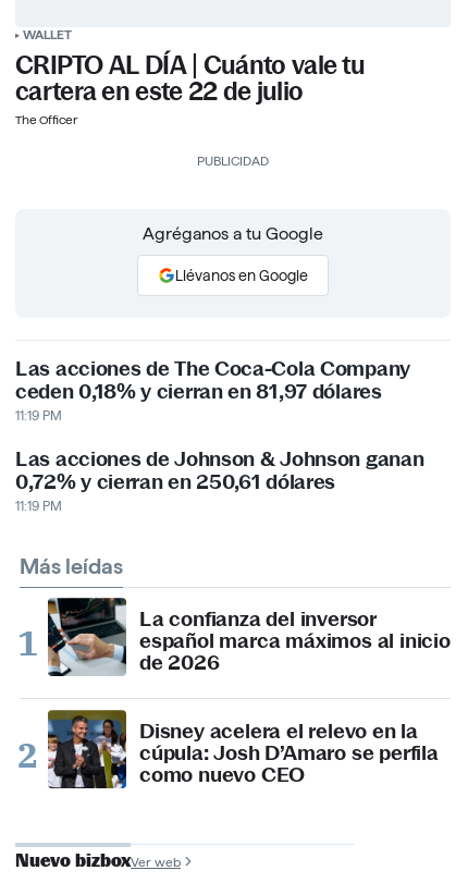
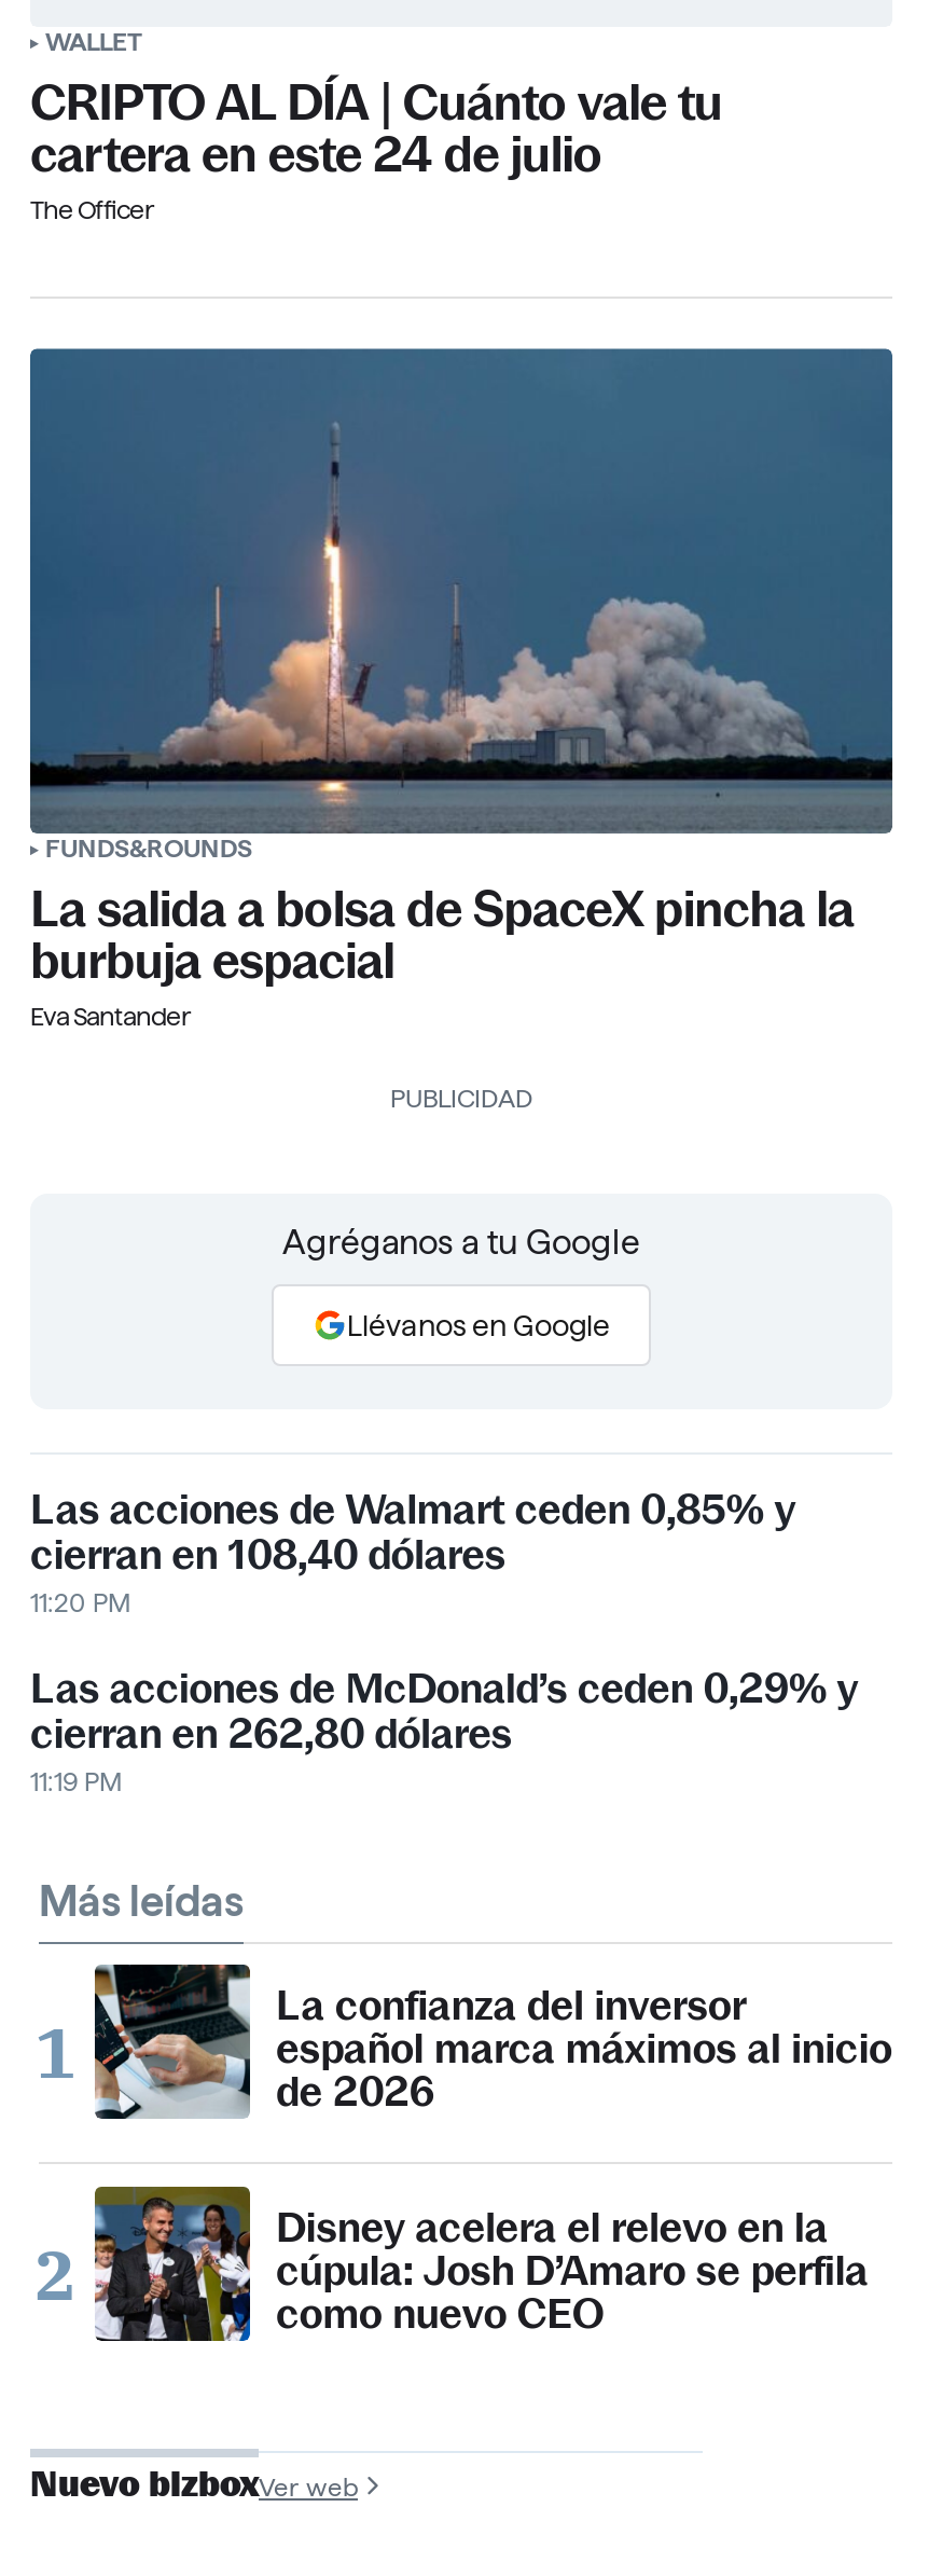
- cartera en este 22 de julio
+ cartera en este 24 de julio

+ [image]
+ FUNDS&ROUNDS
+ La salida a bolsa de SpaceX pincha la
+ burbuja espacial
+ Eva Santander

- Las acciones de The Coca-Cola Company
- ceden 0,18% y cierran en 81,97 dólares
- 11:19 PM
+ Las acciones de Walmart ceden 0,85% y
+ cierran en 108,40 dólares
+ 11:20 PM

- Las acciones de Johnson & Johnson ganan
- 0,72% y cierran en 250,61 dólares
+ Las acciones de McDonald’s ceden 0,29% y
+ cierran en 262,80 dólares
